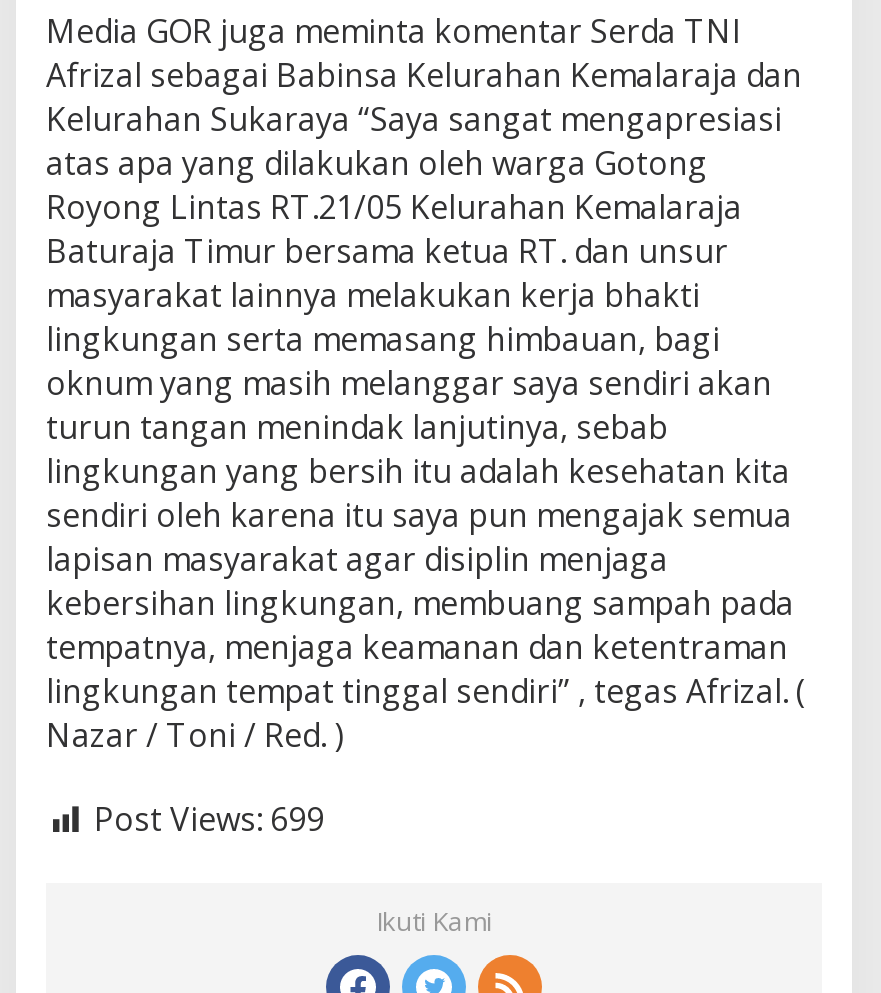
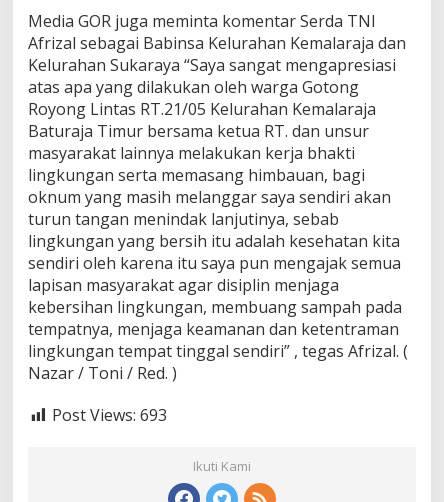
- Post Views: 699
+ Post Views: 693
